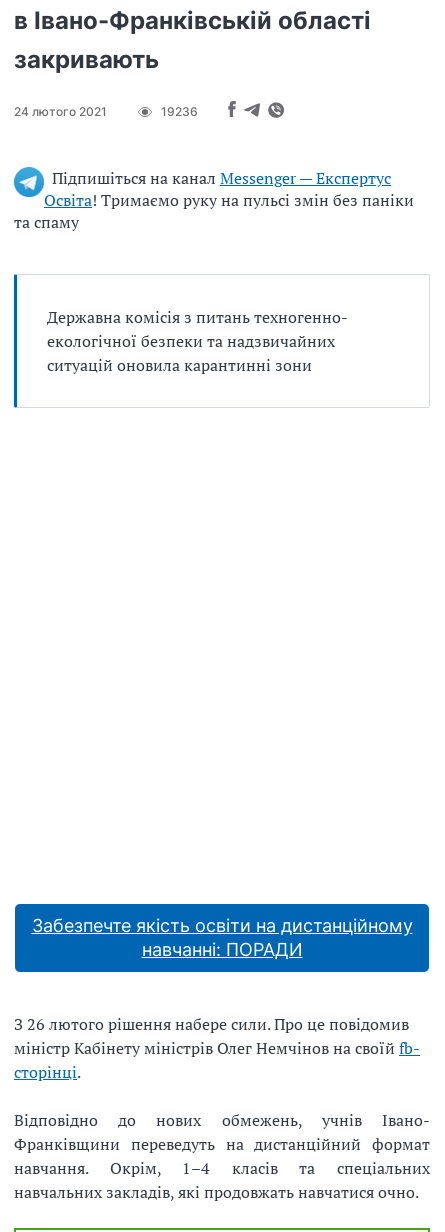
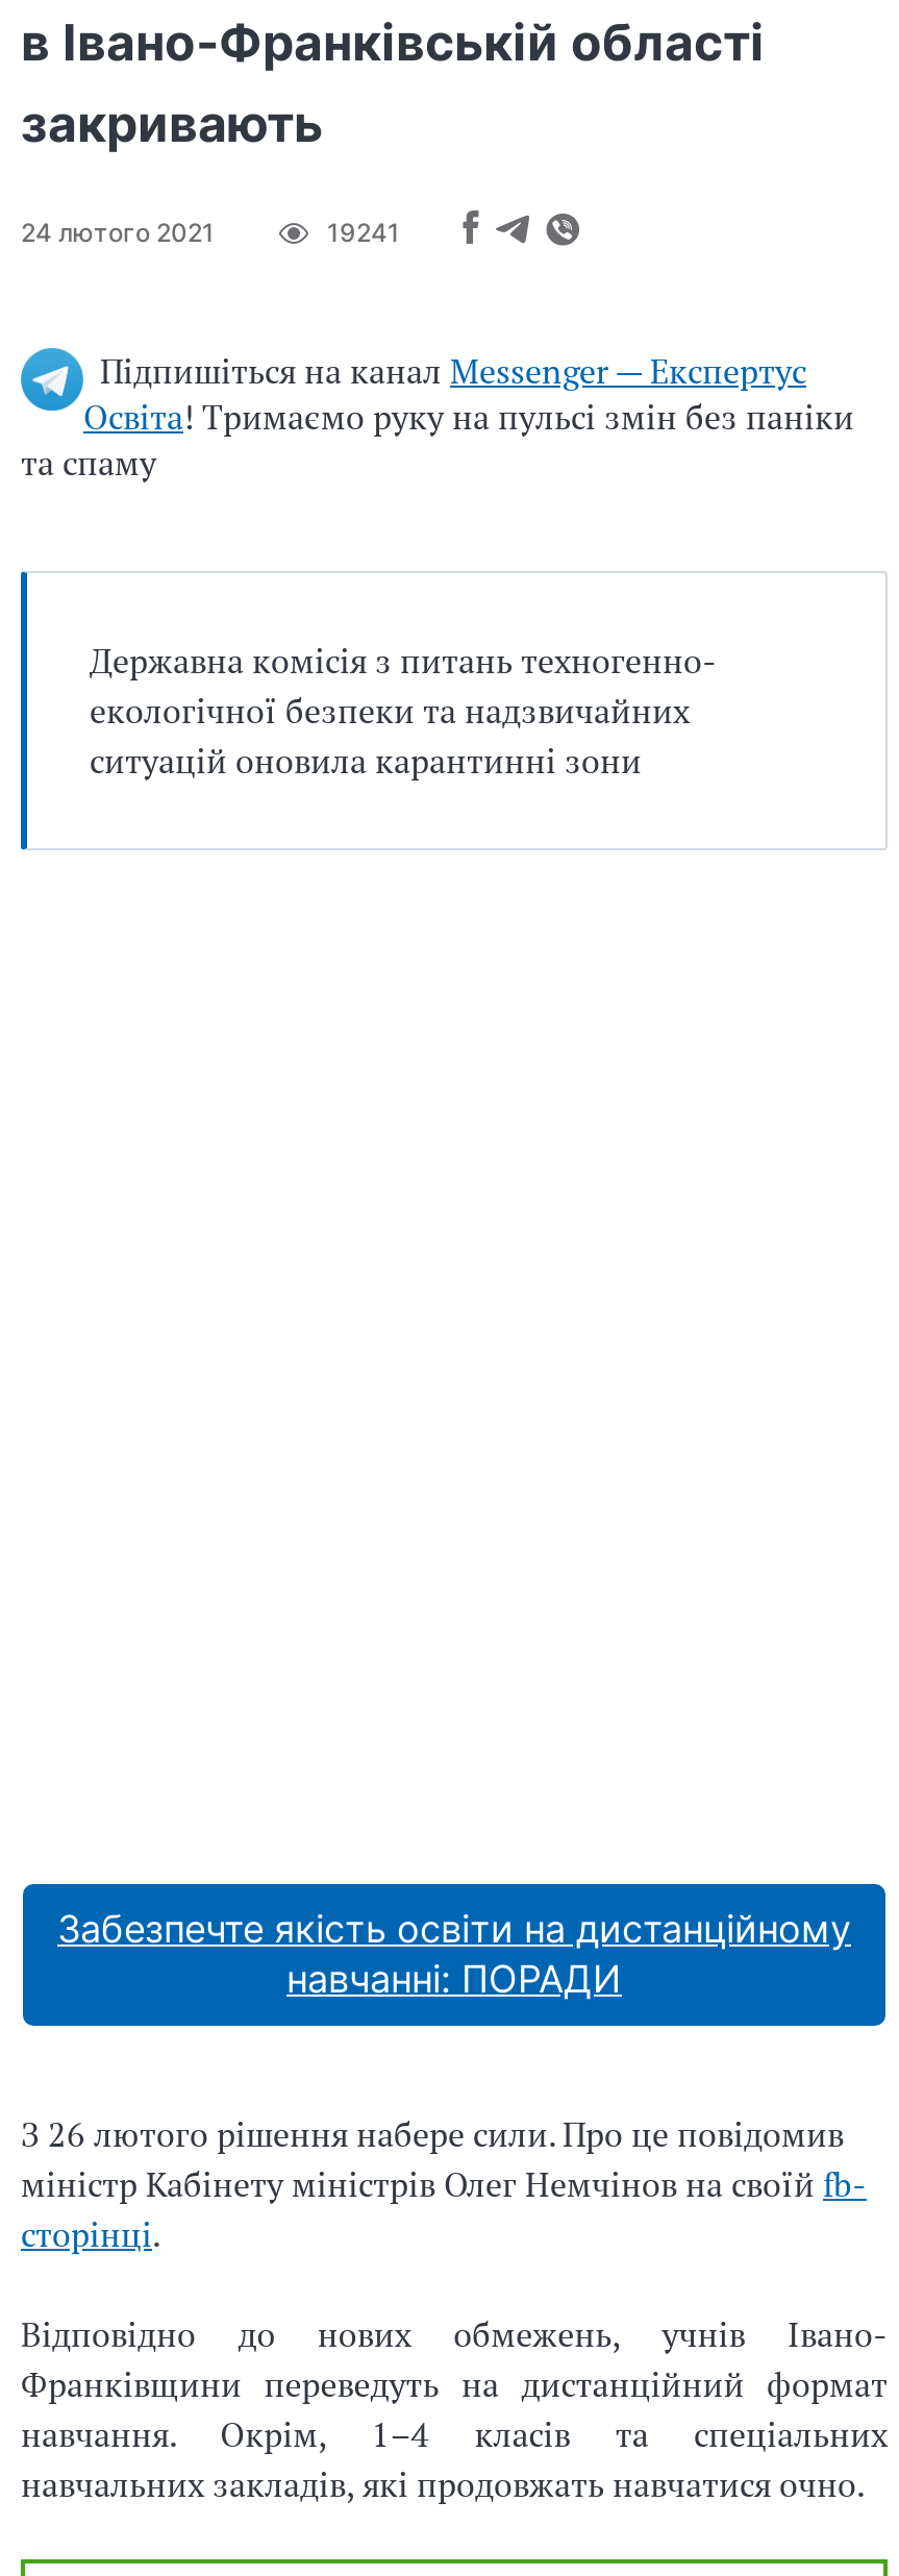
- 19236
+ 19241
